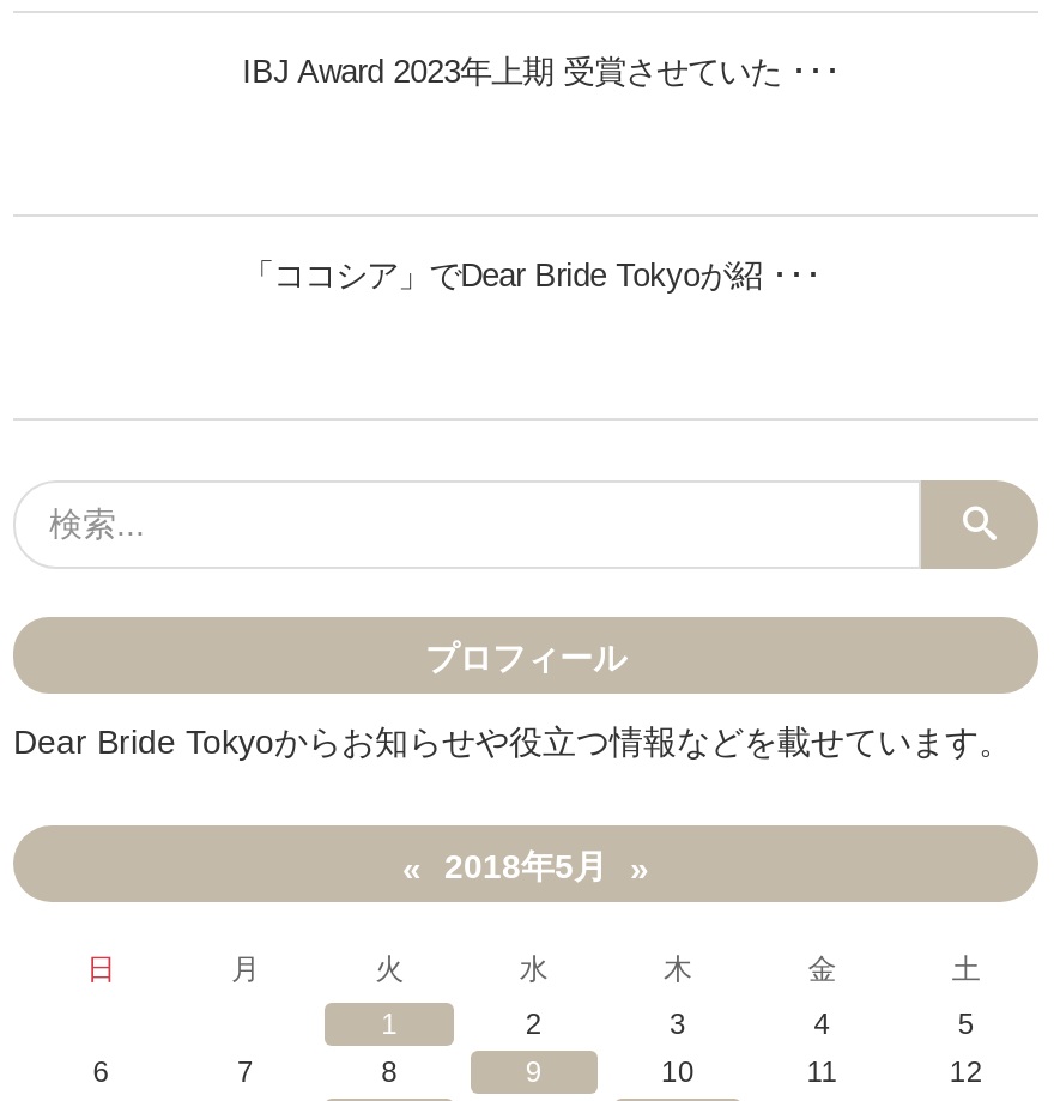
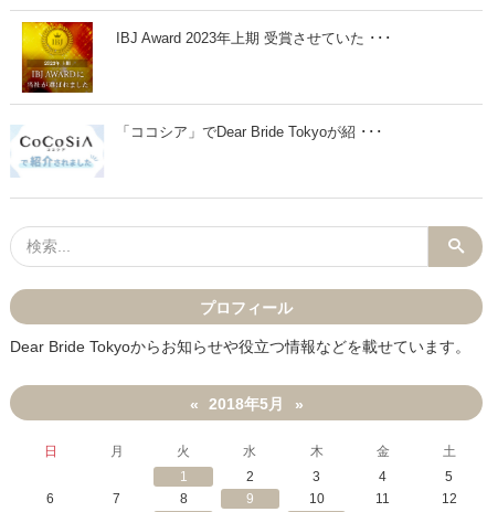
+ [image]

+ [image]
